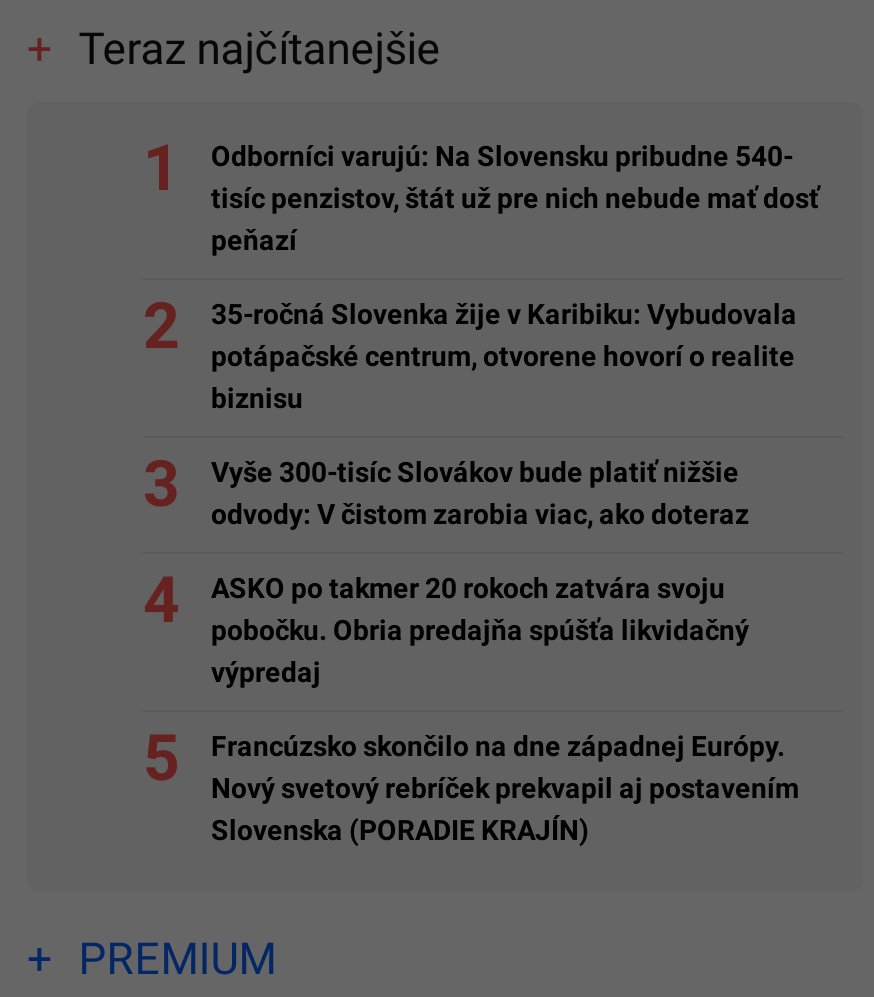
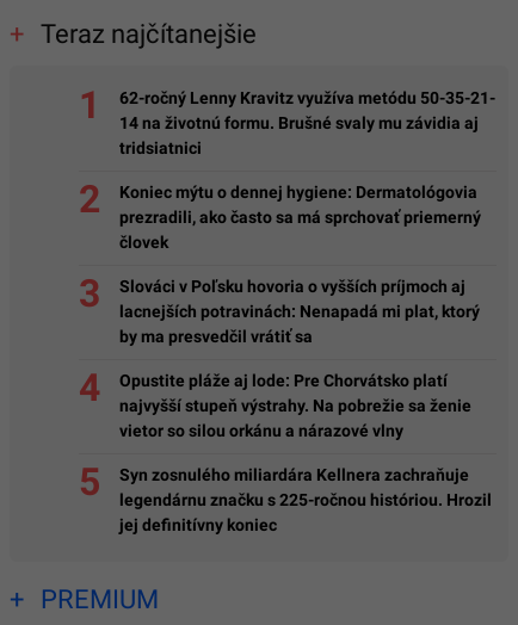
- Odborníci varujú: Na Slovensku pribudne 540-
- tisíc penzistov, štát už pre nich nebude mať dosť
- peňazí
+ 62-ročný Lenny Kravitz využíva metódu 50-35-21-
+ 14 na životnú formu. Brušné svaly mu závidia aj
+ tridsiatnici

- 35-ročná Slovenka žije v Karibiku: Vybudovala
- potápačské centrum, otvorene hovorí o realite
- biznisu
+ Koniec mýtu o dennej hygiene: Dermatológovia
+ prezradili, ako často sa má sprchovať priemerný
+ človek

- Vyše 300-tisíc Slovákov bude platiť nižšie
- odvody: V čistom zarobia viac, ako doteraz
+ Slováci v Poľsku hovoria o vyšších príjmoch aj
+ lacnejších potravinách: Nenapadá mi plat, ktorý
+ by ma presvedčil vrátiť sa

- ASKO po takmer 20 rokoch zatvára svoju
- pobočku. Obria predajňa spúšťa likvidačný
- výpredaj
+ Opustite pláže aj lode: Pre Chorvátsko platí
+ najvyšší stupeň výstrahy. Na pobrežie sa ženie
+ vietor so silou orkánu a nárazové vlny

- Francúzsko skončilo na dne západnej Európy.
- Nový svetový rebríček prekvapil aj postavením
- Slovenska (PORADIE KRAJÍN)
+ Syn zosnulého miliardára Kellnera zachraňuje
+ legendárnu značku s 225-ročnou históriou. Hrozil
+ jej definitívny koniec
